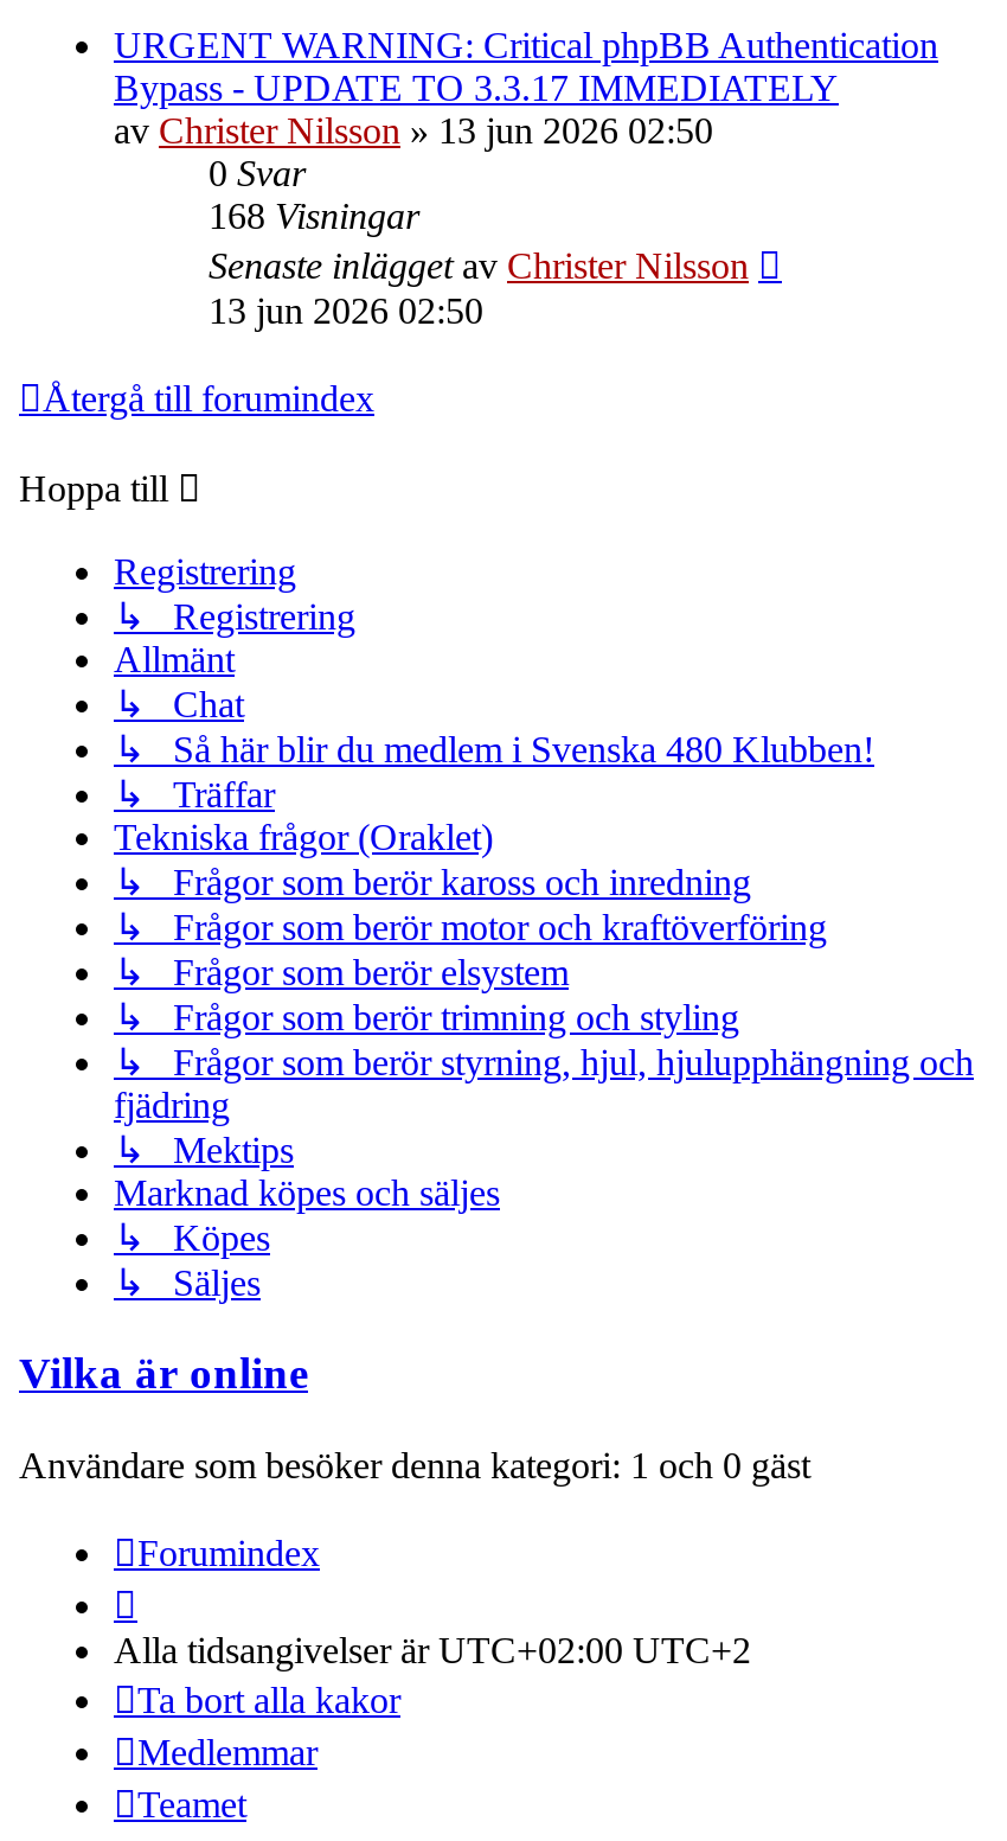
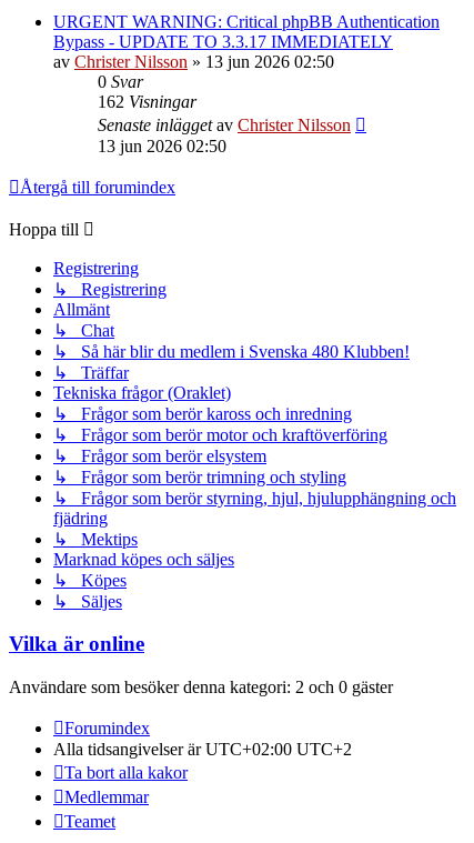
- 168 Visningar
+ 162 Visningar

- Användare som besöker denna kategori: 1 och 0 gäst
+ Användare som besöker denna kategori: 2 och 0 gäster
